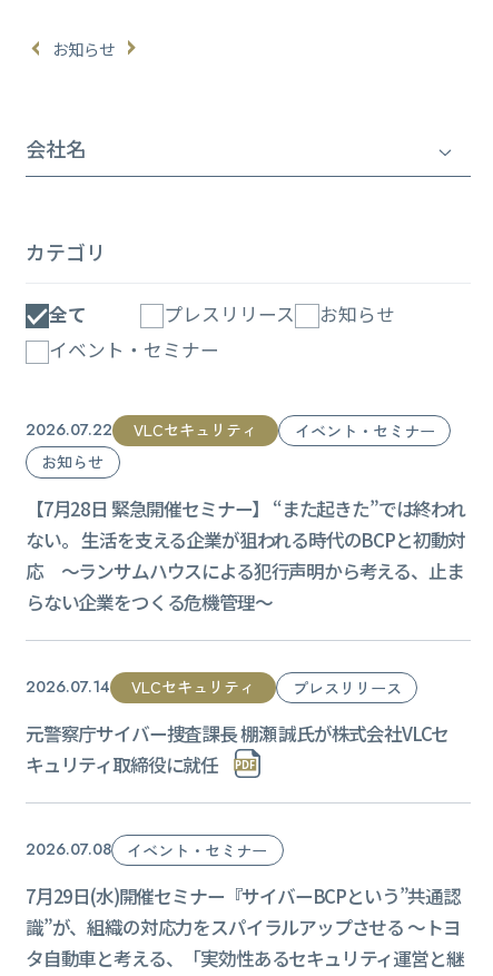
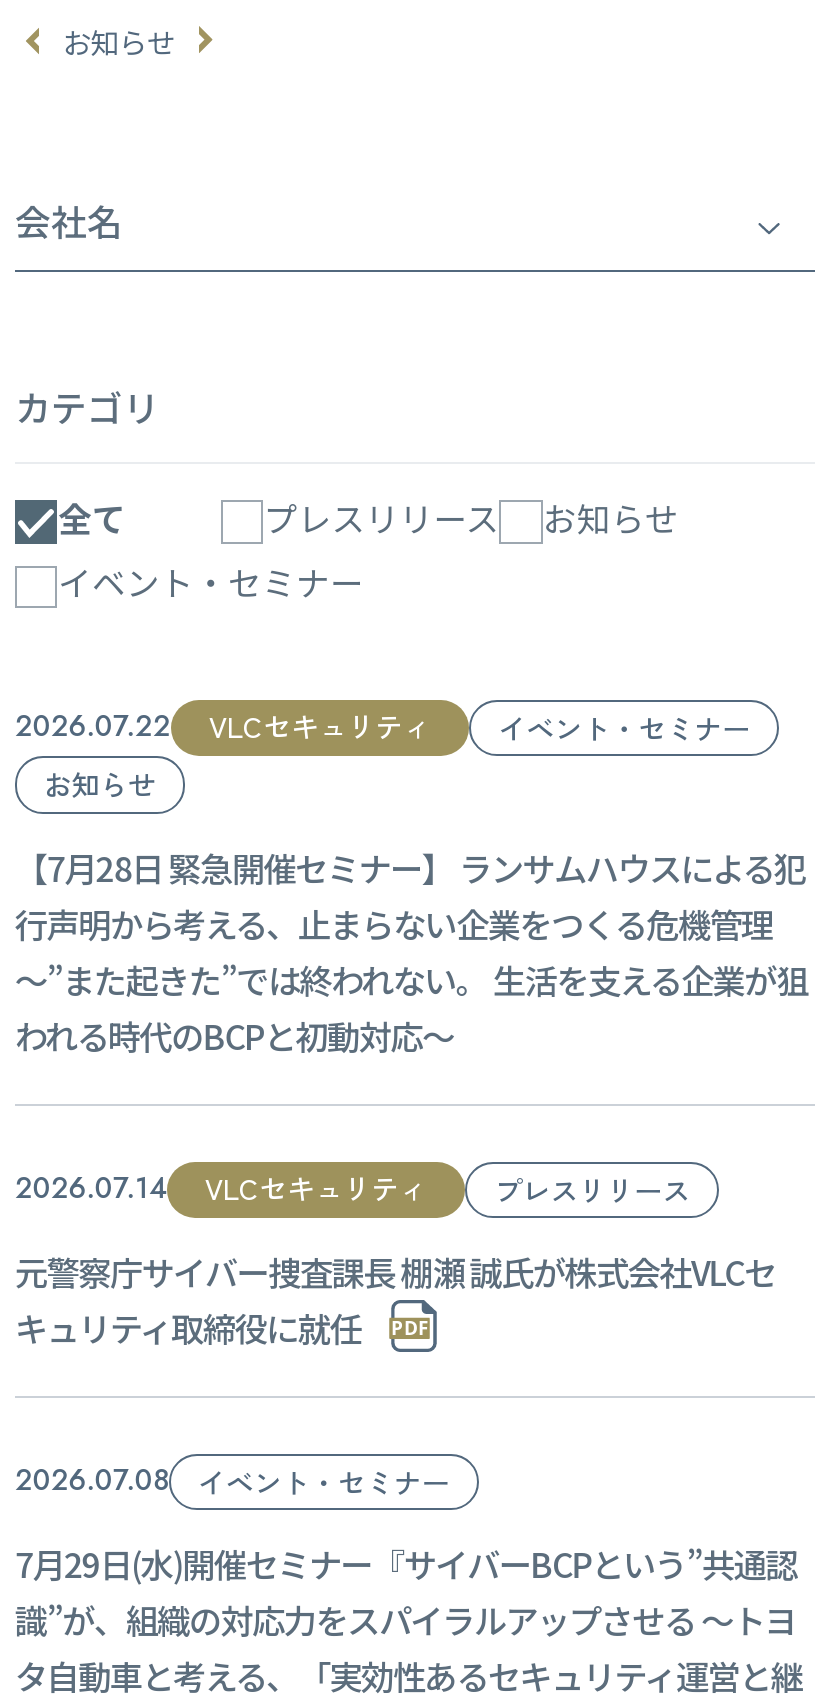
- 【7月28日 緊急開催セミナー】 “また起きた”では終われ
- ない。 生活を支える企業が狙われる時代のBCPと初動対
- 応 ～ランサムハウスによる犯行声明から考える、止ま
- らない企業をつくる危機管理～
+ 【7月28日 緊急開催セミナー】 ランサムハウスによる犯
+ 行声明から考える、止まらない企業をつくる危機管理
+ ～”また起きた”では終われない。 生活を支える企業が狙
+ われる時代のBCPと初動対応～
